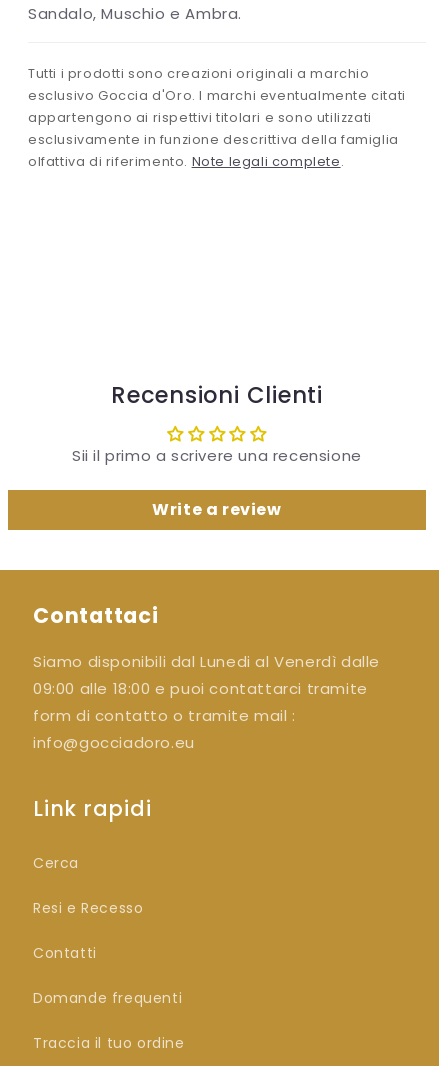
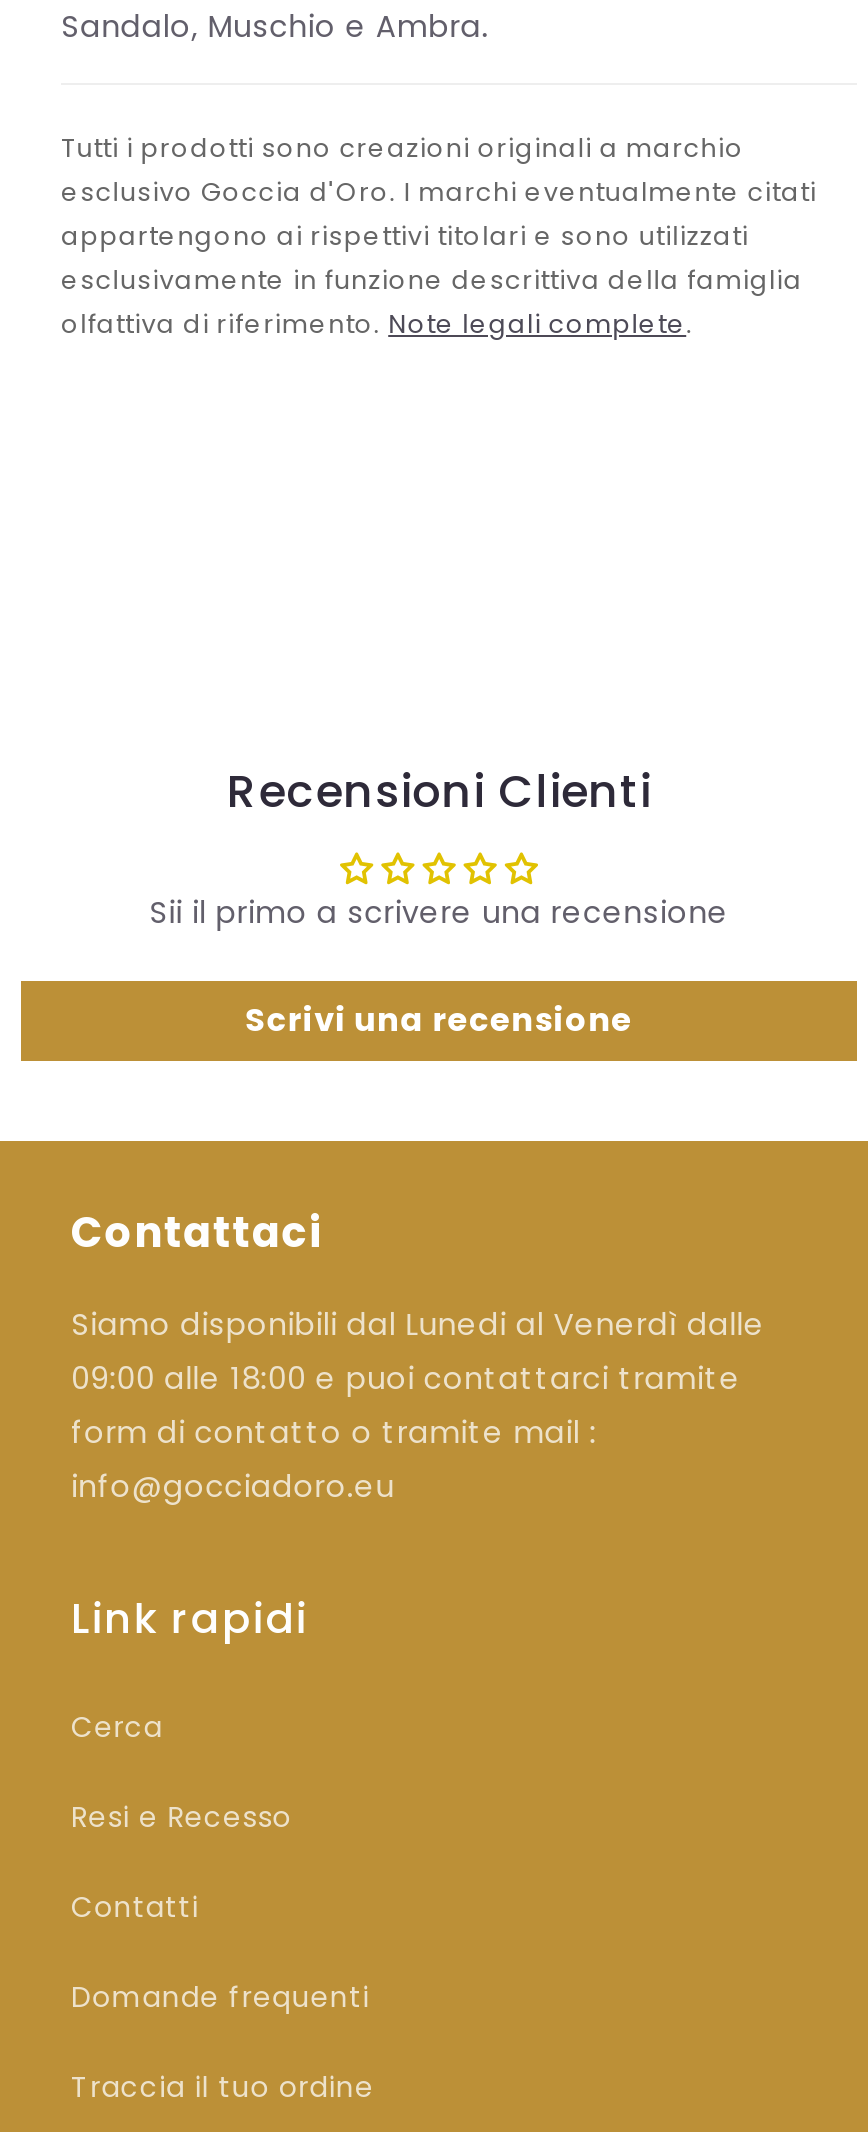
- Write a review
+ Scrivi una recensione
